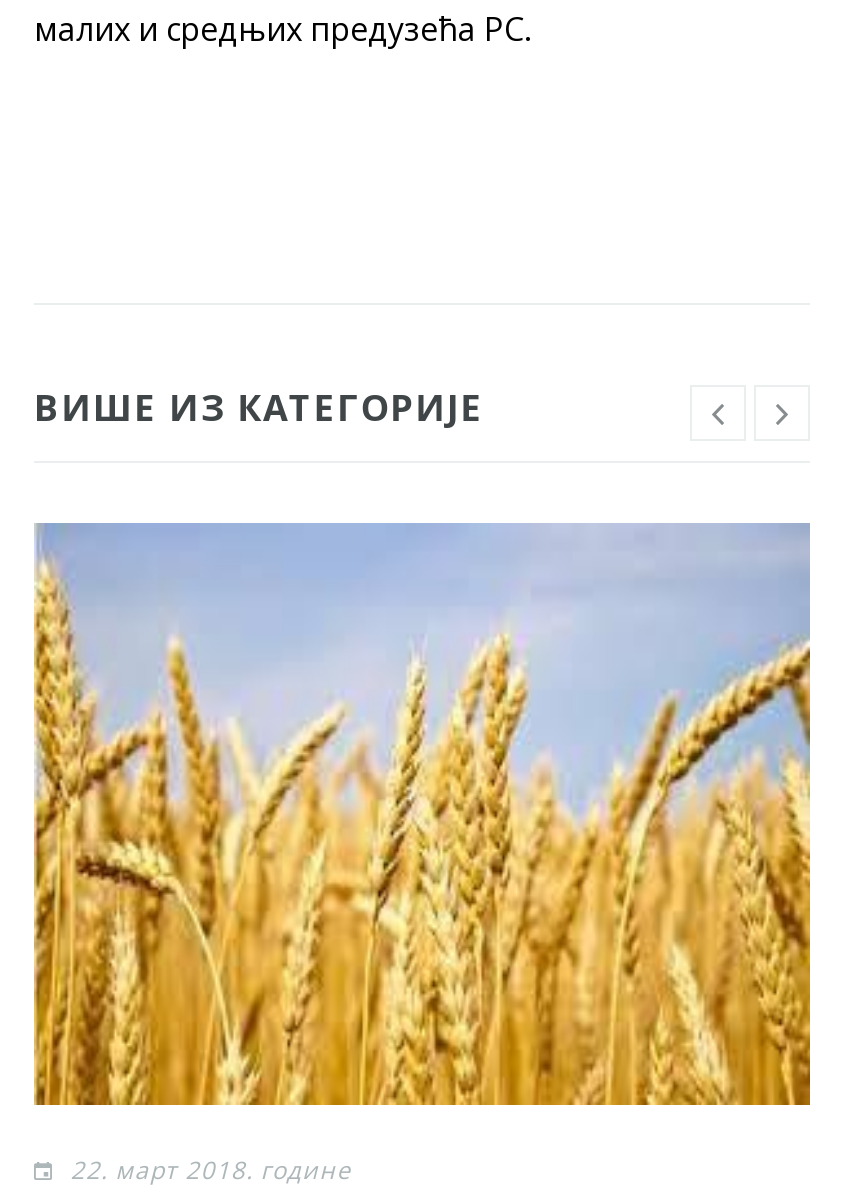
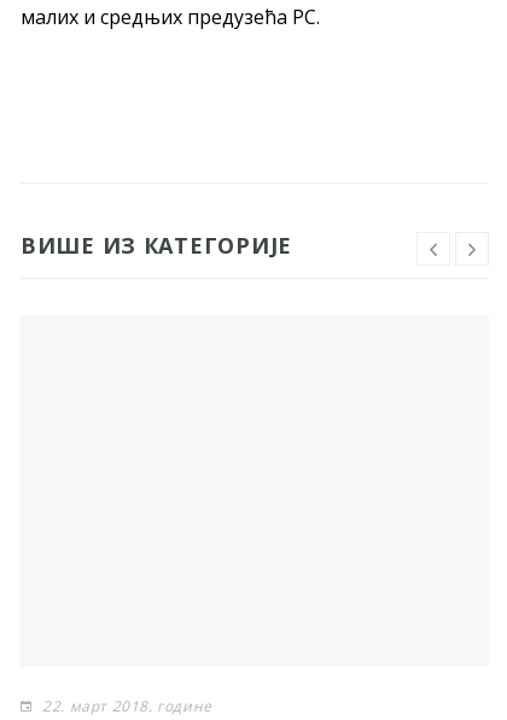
- [image]
